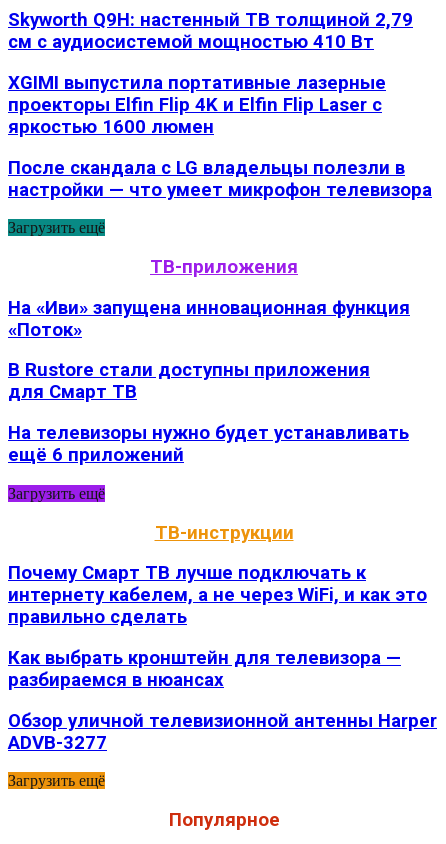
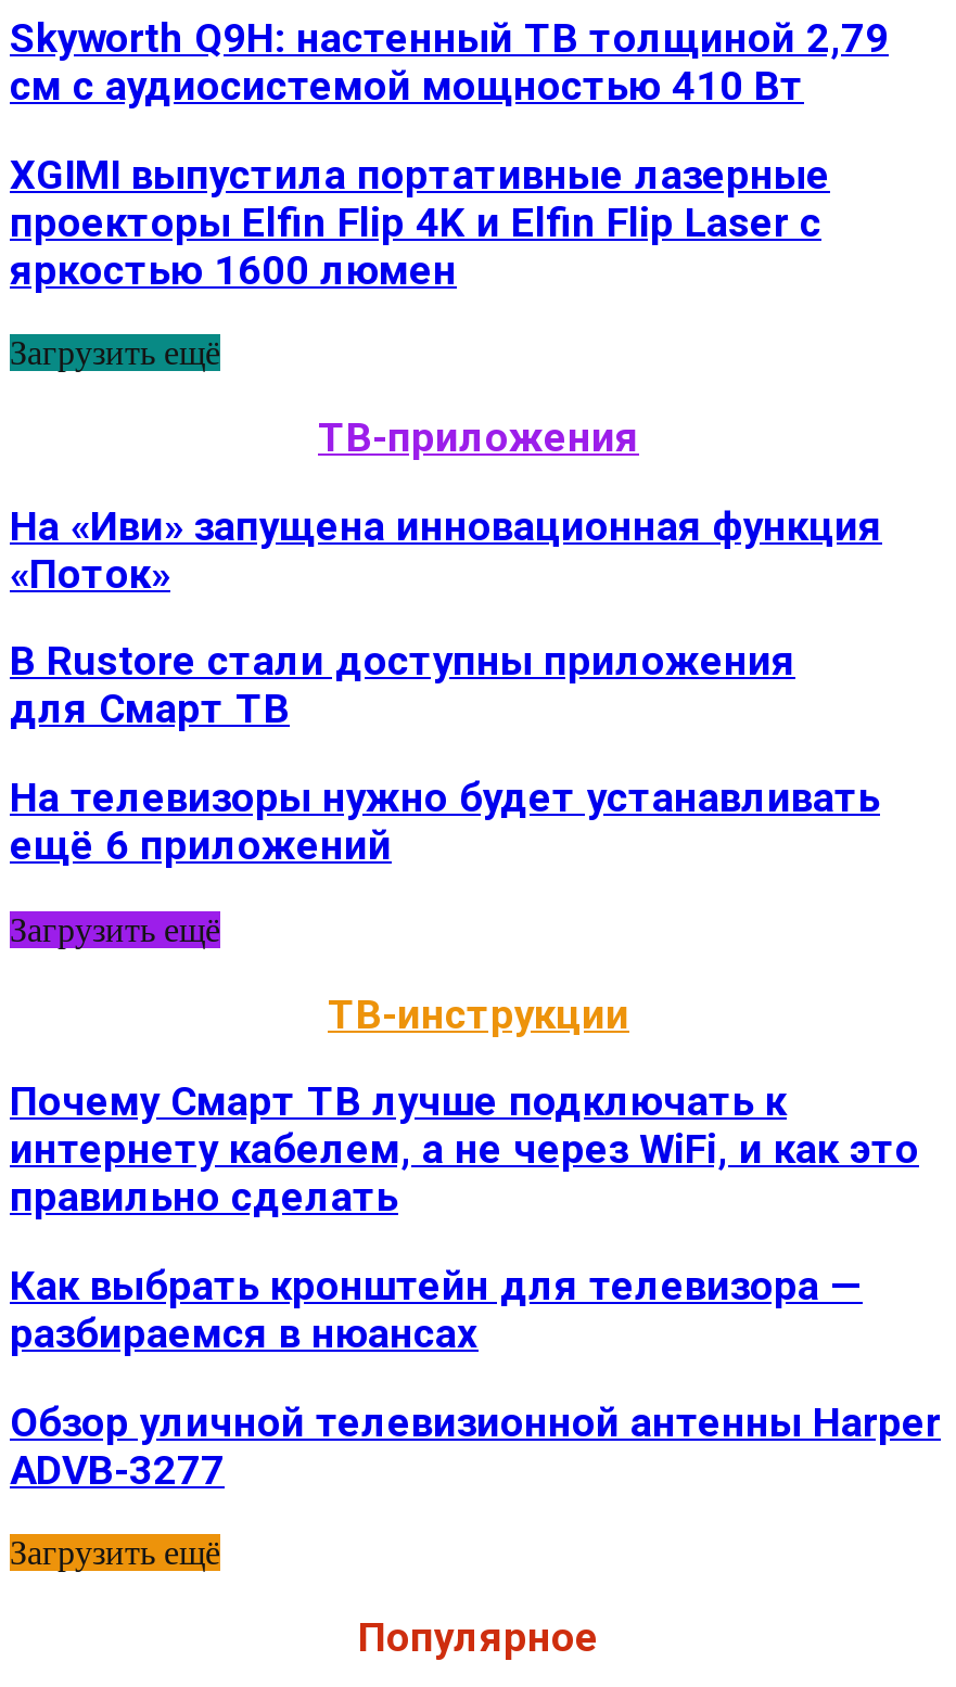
- После скандала с LG владельцы полезли в
- настройки — что умеет микрофон телевизора
